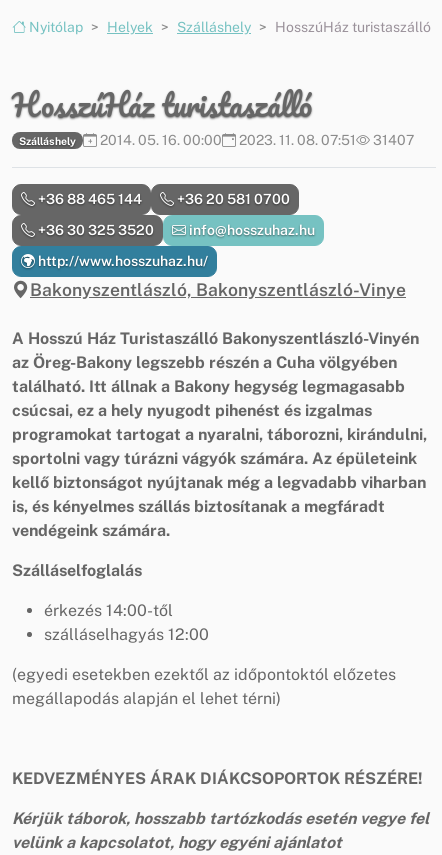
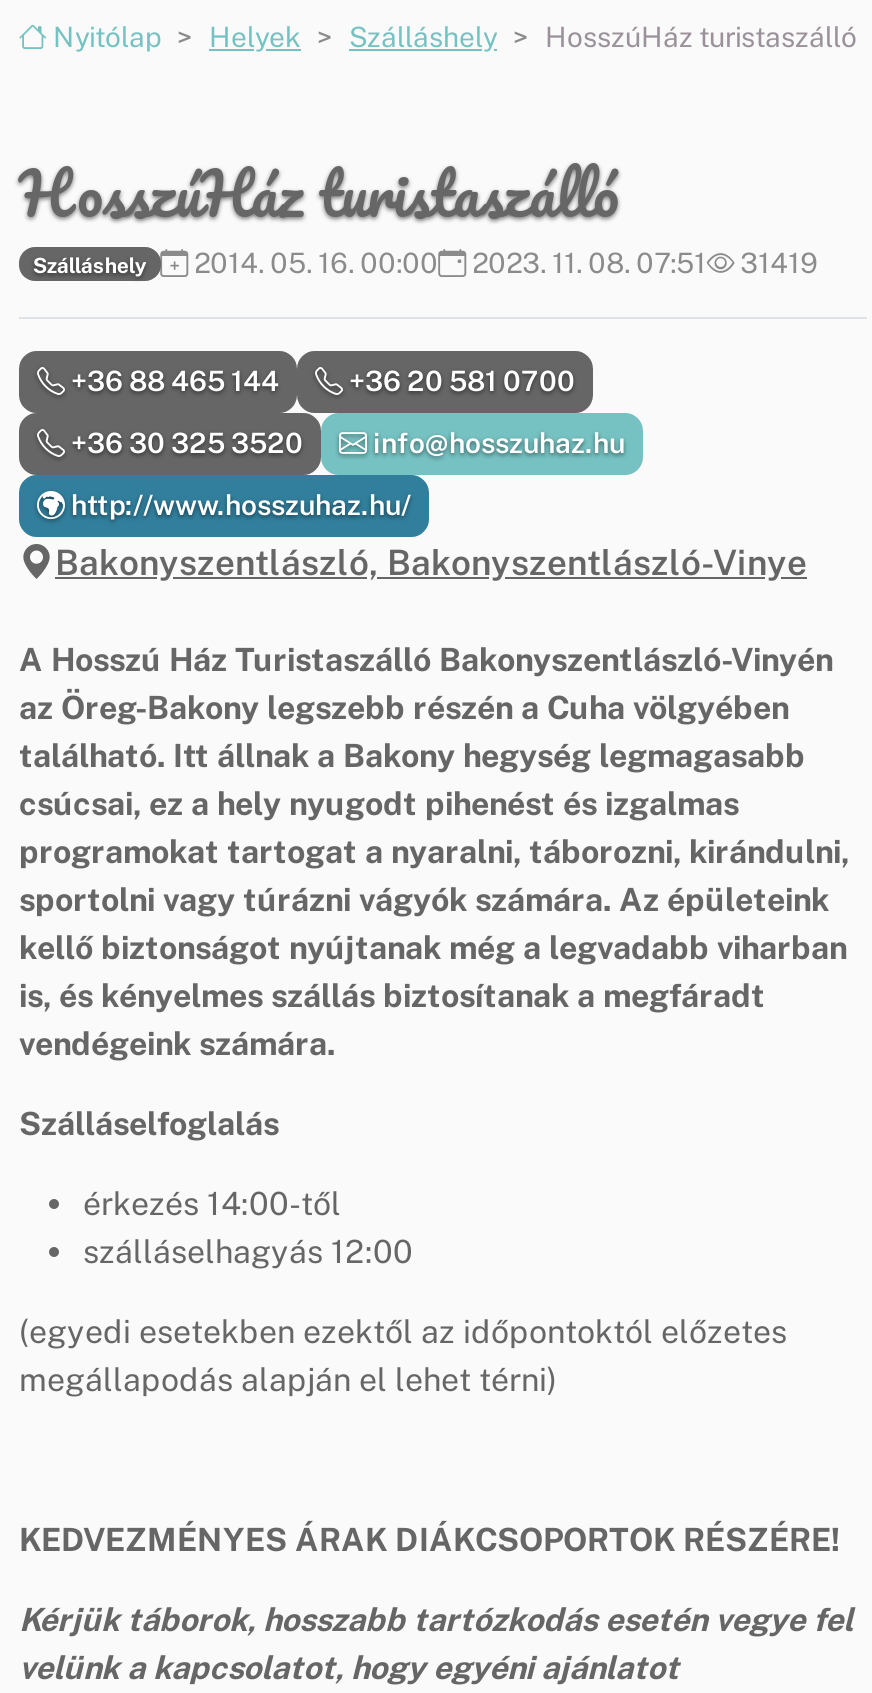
- Szálláshely 2014. 05. 16. 00:00 2023. 11. 08. 07:51 31407
+ Szálláshely 2014. 05. 16. 00:00 2023. 11. 08. 07:51 31419
